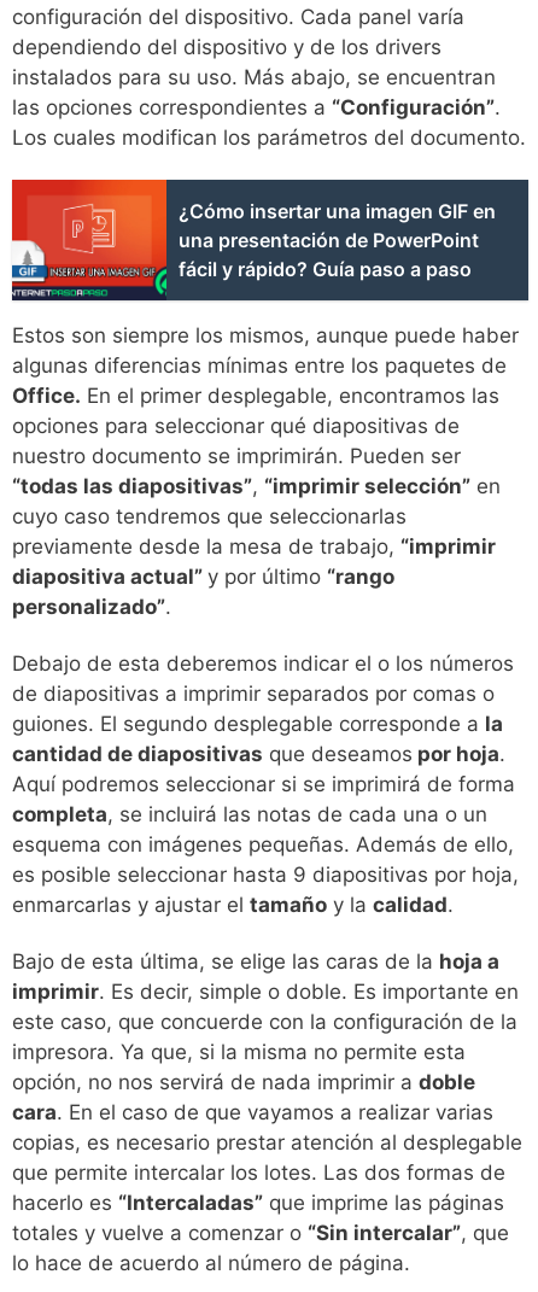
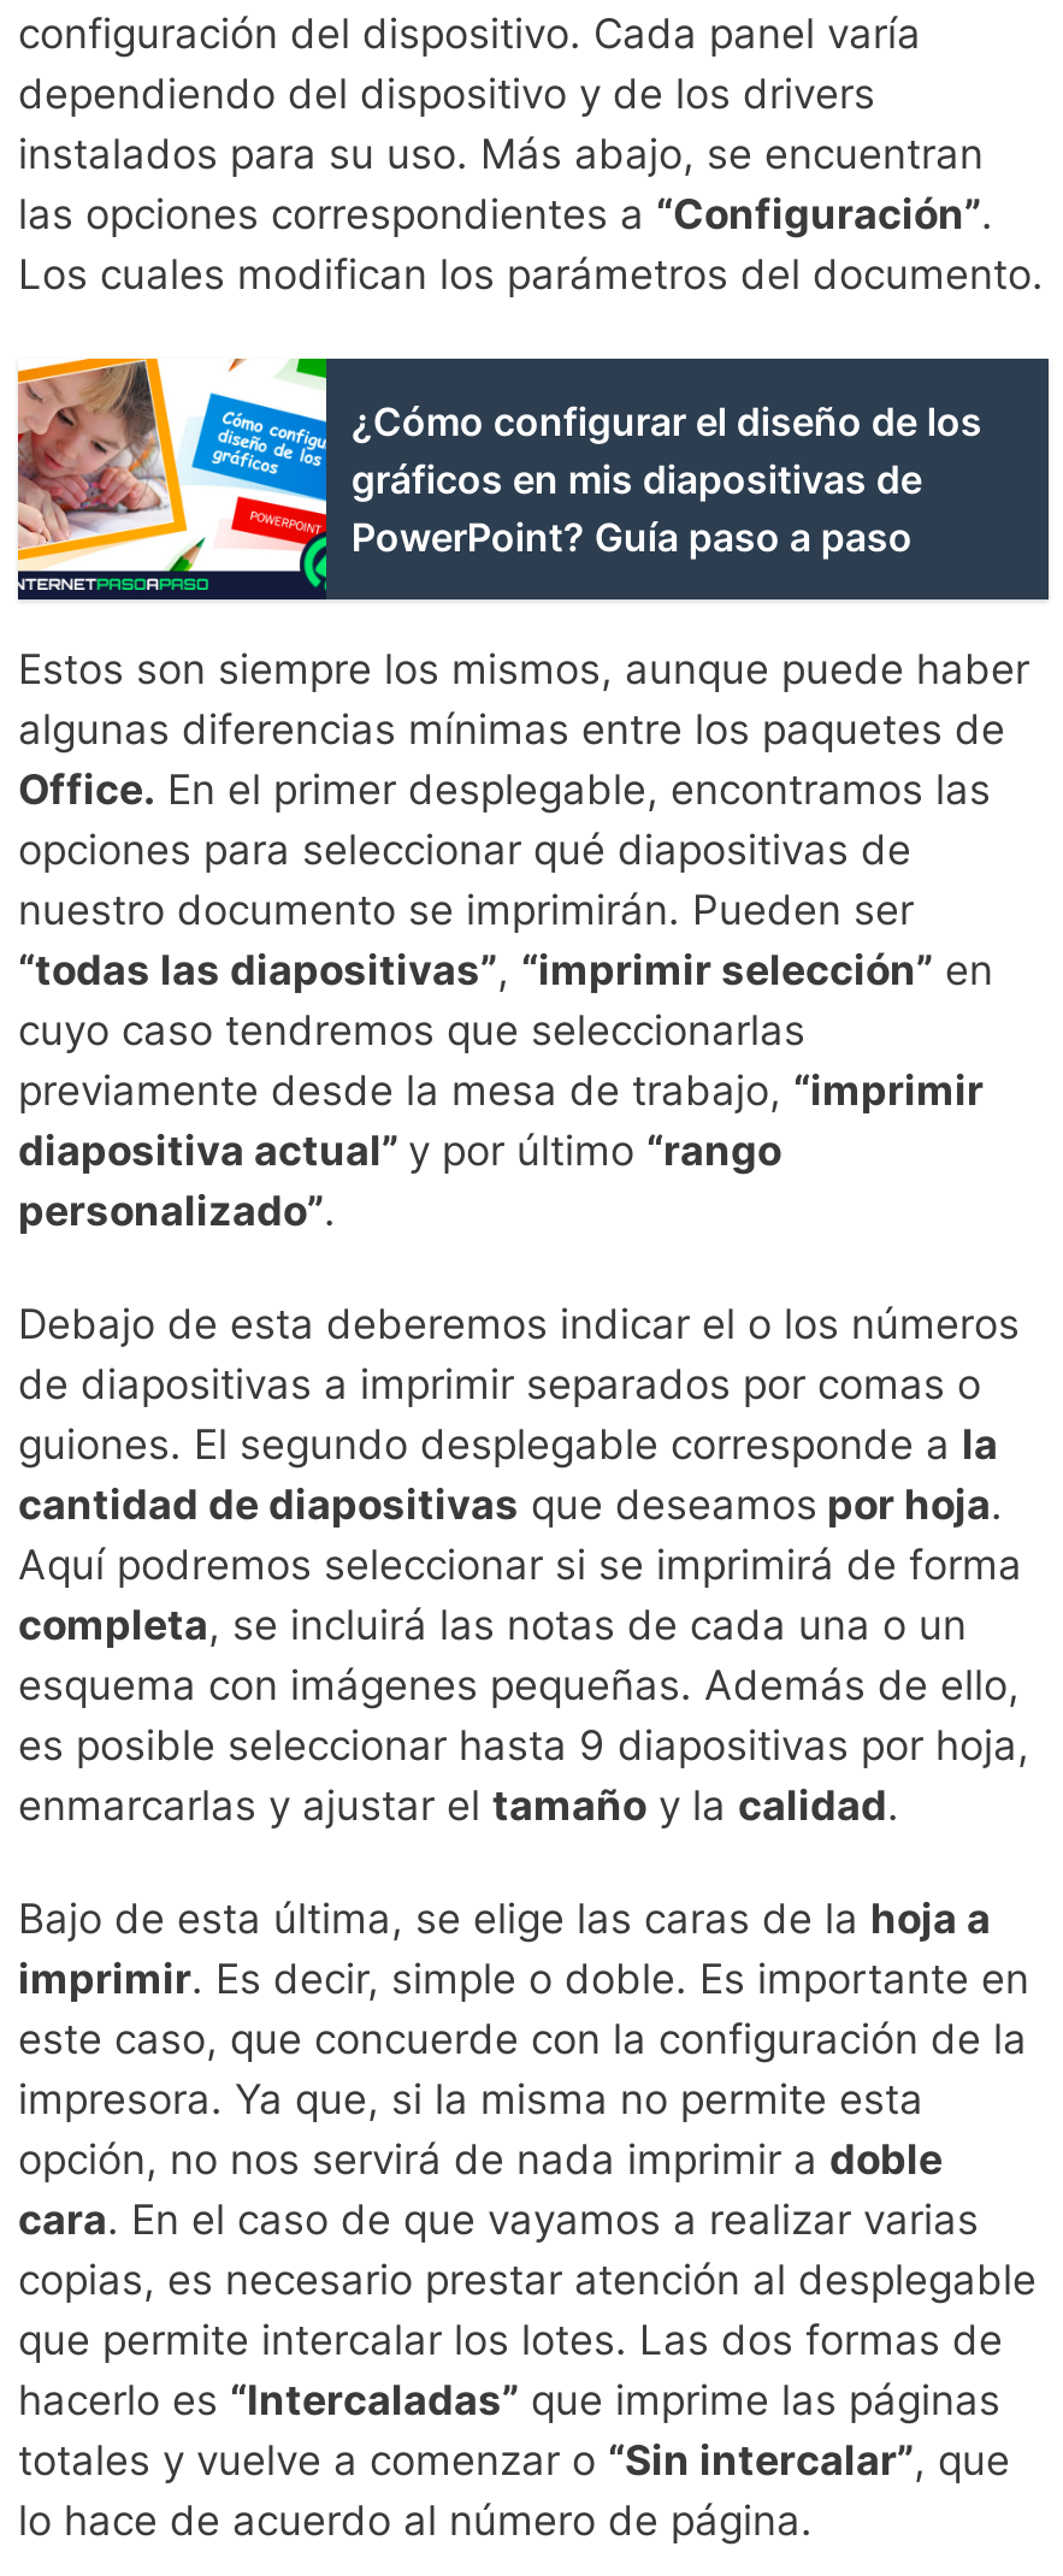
- [image]
- ¿Cómo insertar una imagen GIF en
- una presentación de PowerPoint
- fácil y rápido? Guía paso a paso
+ [image]
+ ¿Cómo configurar el diseño de los
+ gráficos en mis diapositivas de
+ PowerPoint? Guía paso a paso
